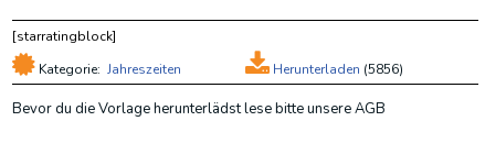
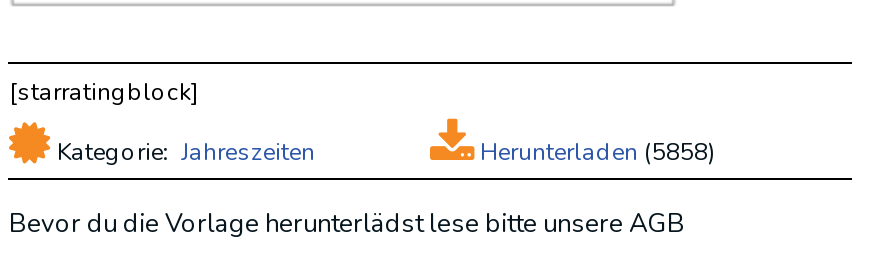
- Herunterladen (5856)
+ Herunterladen (5858)
